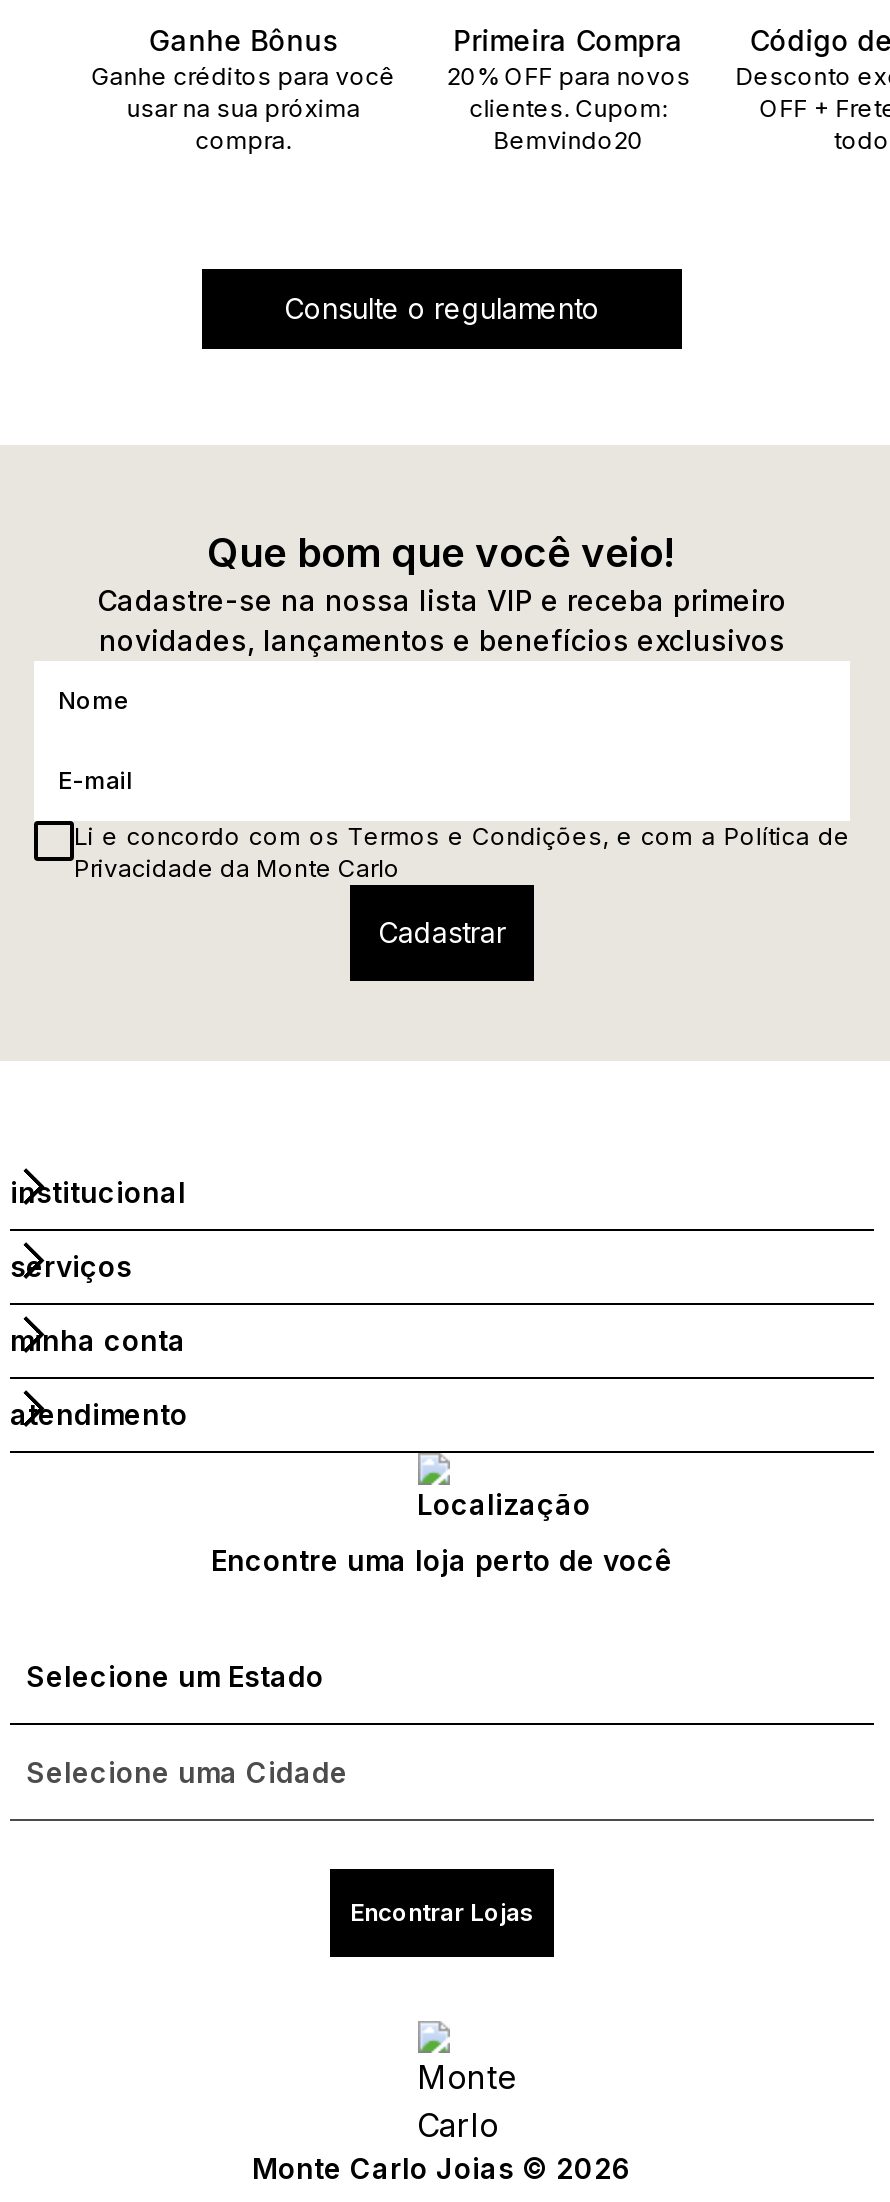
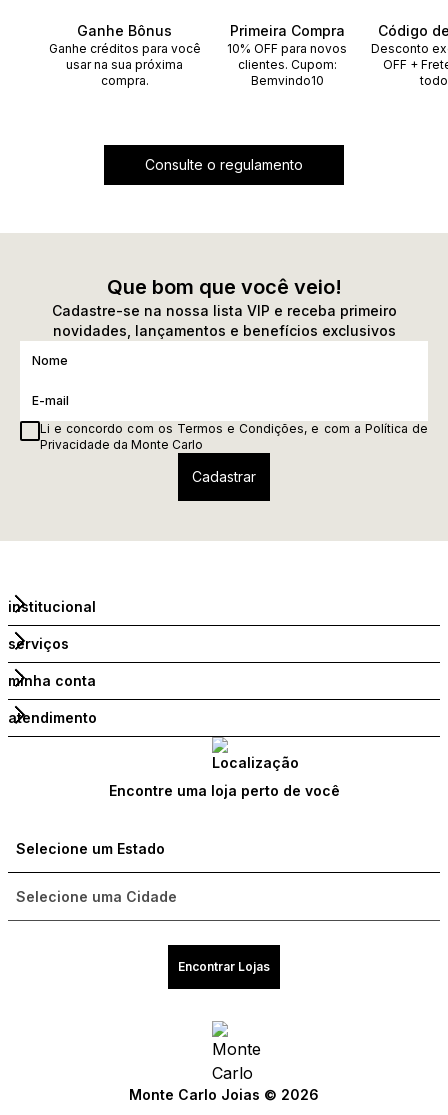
- 20% OFF para novos
+ 10% OFF para novos

- Bemvindo20
+ Bemvindo10
